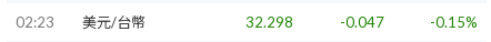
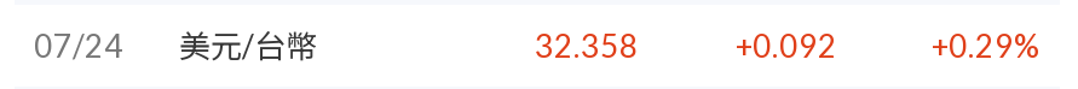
- 02:23 美元/台幣
+ 07/24 美元/台幣

- 32.298
+ 32.358

- -0.047
+ +0.092

- -0.15%
+ +0.29%
